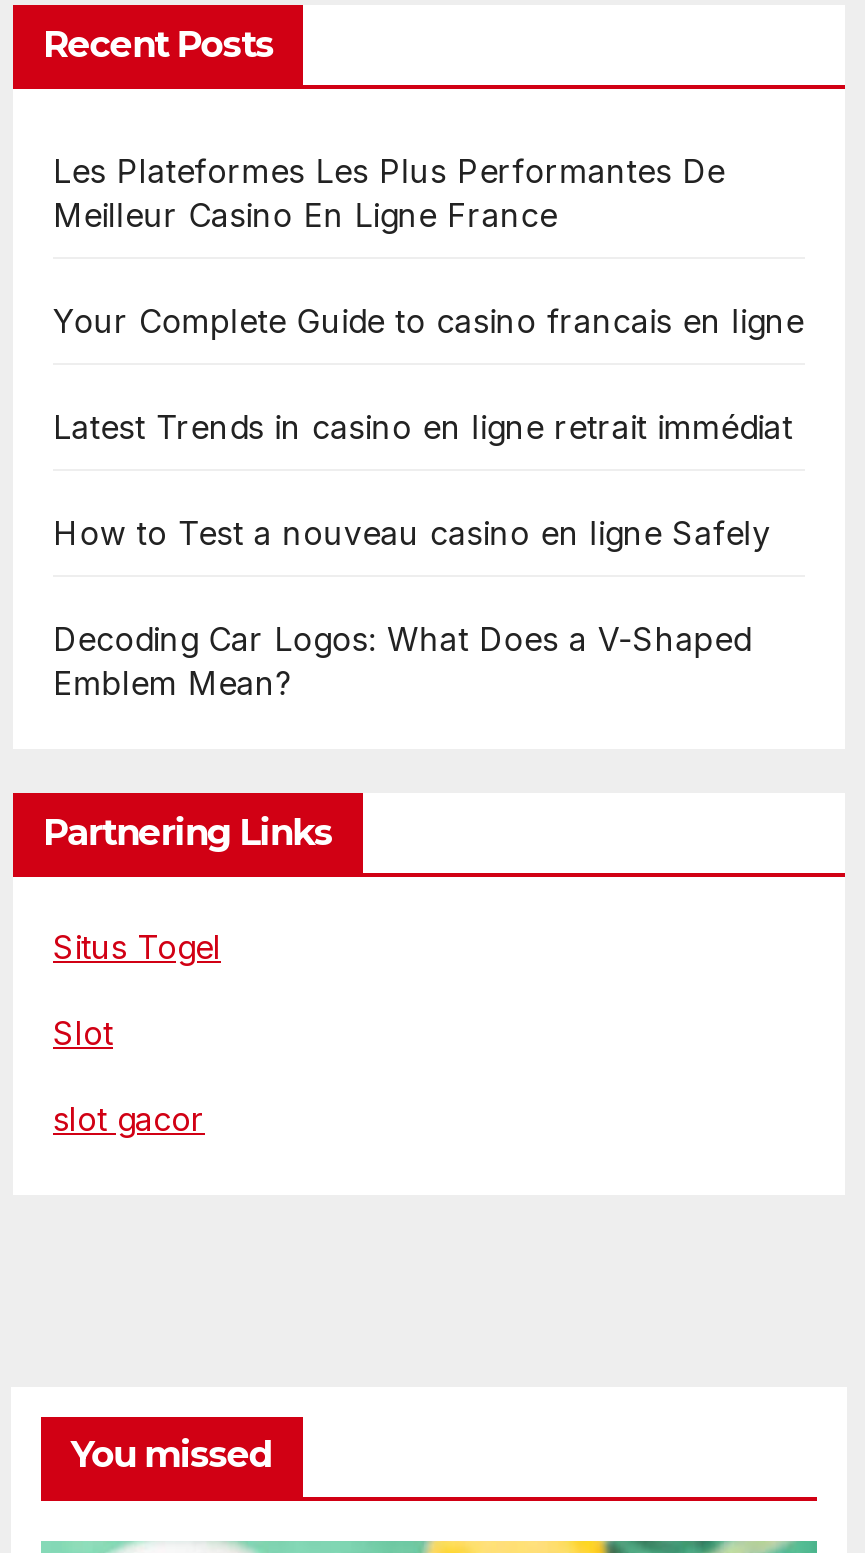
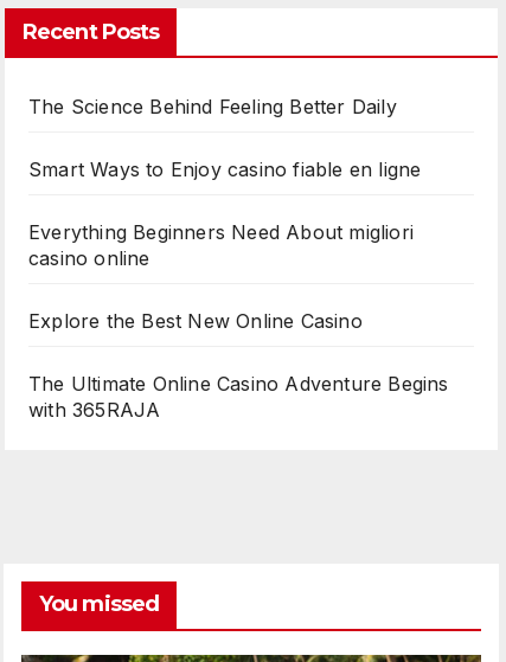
- Les Plateformes Les Plus Performantes De
- Meilleur Casino En Ligne France
- Your Complete Guide to casino francais en ligne
- Latest Trends in casino en ligne retrait immédiat
- How to Test a nouveau casino en ligne Safely
- Decoding Car Logos: What Does a V-Shaped
- Emblem Mean?
- Partnering Links
- Situs Togel
- Slot
- slot gacor
+ The Science Behind Feeling Better Daily
+ Smart Ways to Enjoy casino fiable en ligne
+ Everything Beginners Need About migliori
+ casino online
+ Explore the Best New Online Casino
+ The Ultimate Online Casino Adventure Begins
+ with 365RAJA
